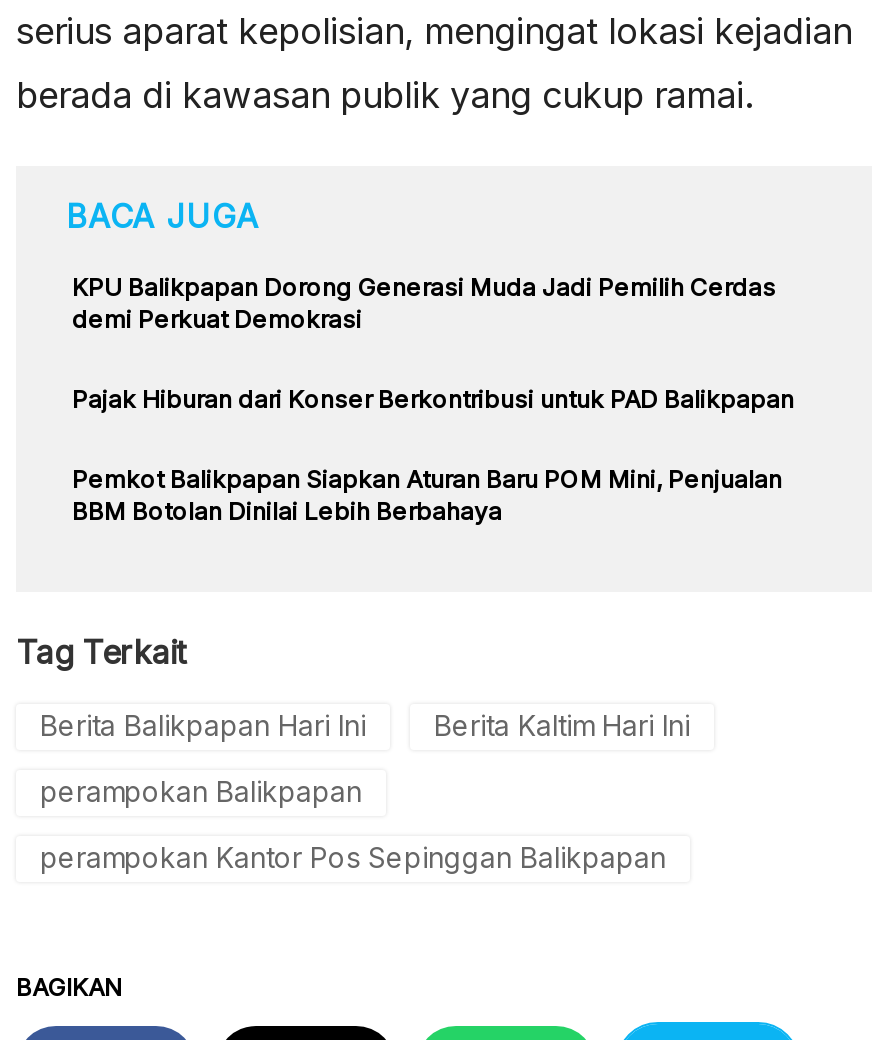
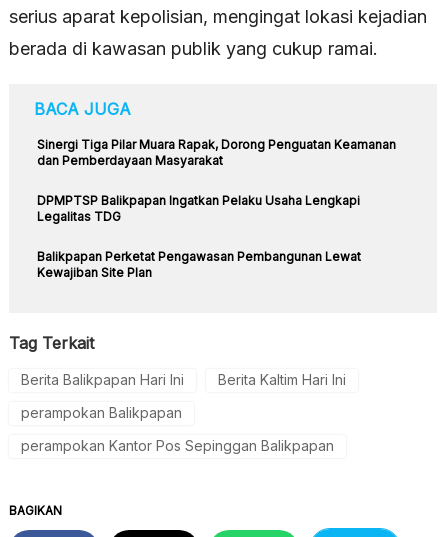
- KPU Balikpapan Dorong Generasi Muda Jadi Pemilih Cerdas
- demi Perkuat Demokrasi
+ Sinergi Tiga Pilar Muara Rapak, Dorong Penguatan Keamanan
+ dan Pemberdayaan Masyarakat

- Pajak Hiburan dari Konser Berkontribusi untuk PAD Balikpapan
+ DPMPTSP Balikpapan Ingatkan Pelaku Usaha Lengkapi
+ Legalitas TDG

- Pemkot Balikpapan Siapkan Aturan Baru POM Mini, Penjualan
- BBM Botolan Dinilai Lebih Berbahaya
+ Balikpapan Perketat Pengawasan Pembangunan Lewat
+ Kewajiban Site Plan
